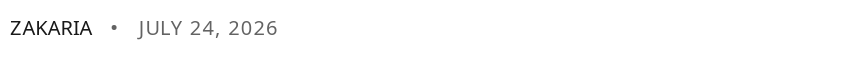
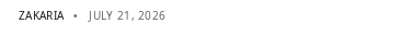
- ZAKARIA JULY 24, 2026
+ ZAKARIA JULY 21, 2026
